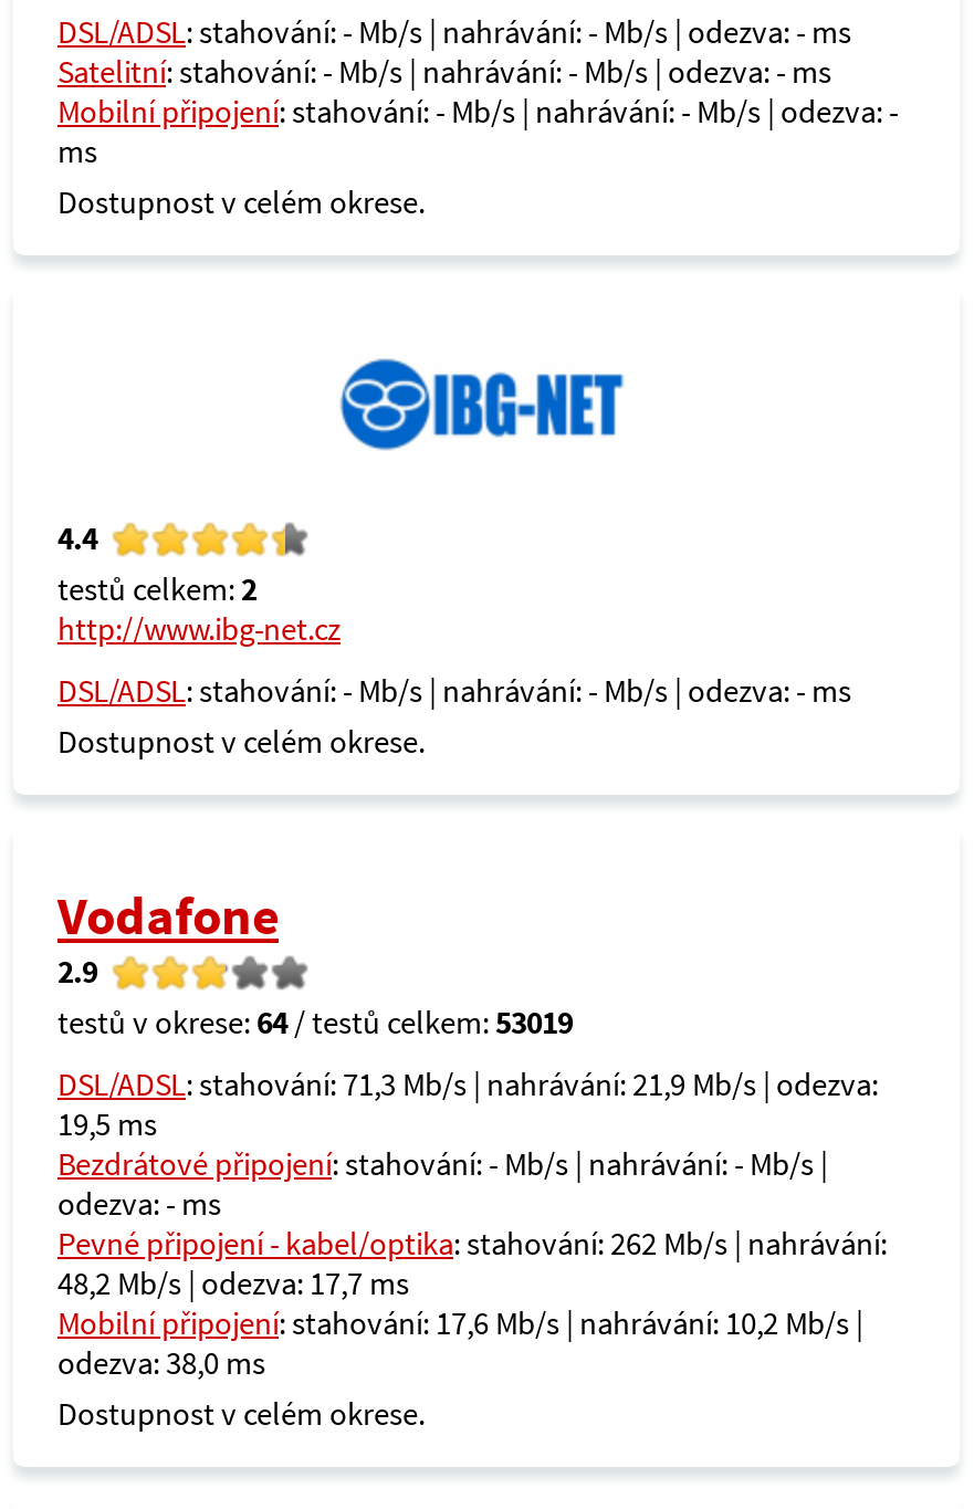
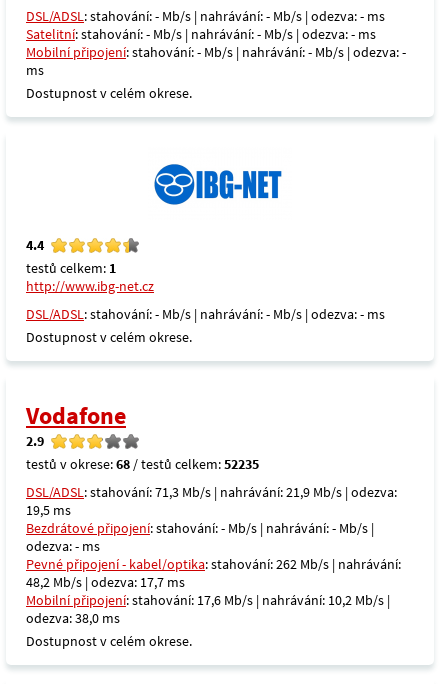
- testů celkem: 2
+ testů celkem: 1

- testů v okrese: 64 / testů celkem: 53019
+ testů v okrese: 68 / testů celkem: 52235
